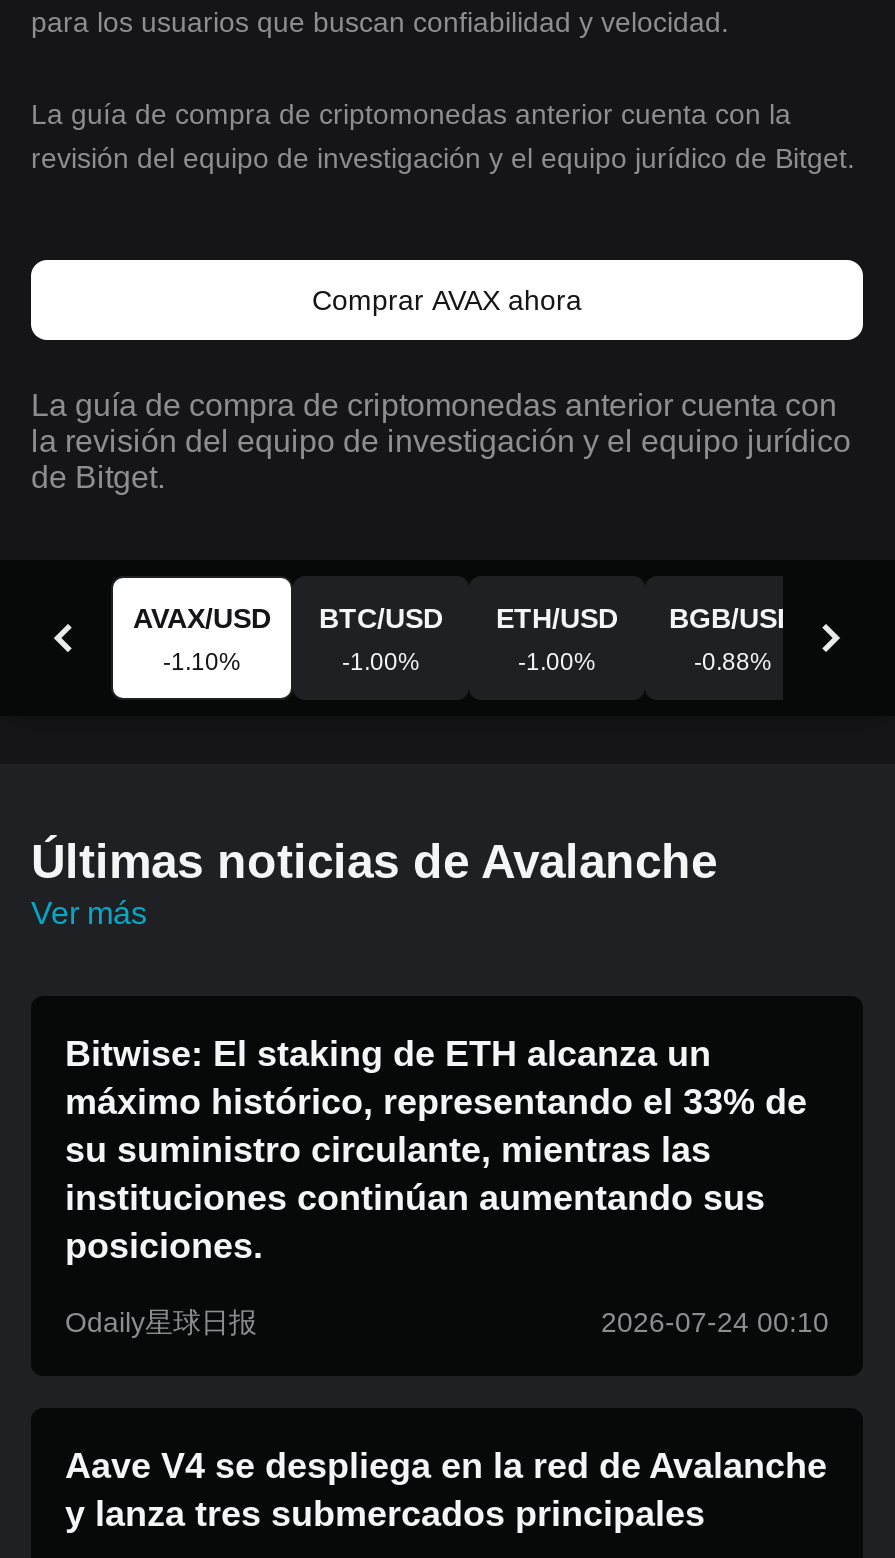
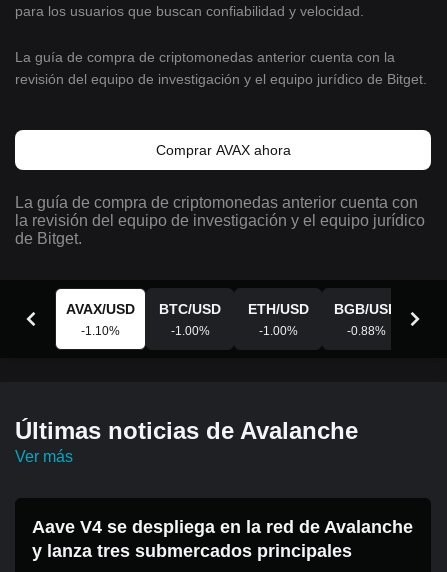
- Bitwise: El staking de ETH alcanza un
- máximo histórico, representando el 33% de
- su suministro circulante, mientras las
- instituciones continúan aumentando sus
- posiciones.
- Odaily星球日报
- 2026-07-24 00:10
